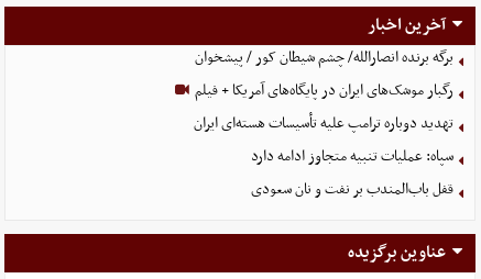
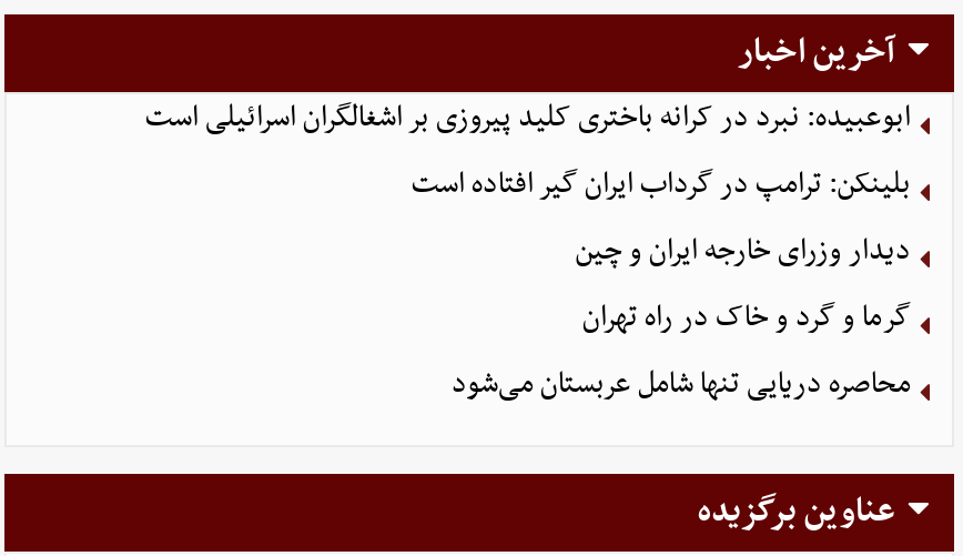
- برگه برنده انصارالله/ چشم شیطان کور / پیشخوان
- رگبار موشک‌های ایران در پایگاه‌های آمریکا + فیلم
- تهدید دوباره ترامپ علیه تأسیسات هسته‌ای ایران
- سپاه: عملیات تنبیه متجاوز ادامه دارد
- قفل باب‌المندب بر نفت و نان سعودی
+ ابوعبیده: نبرد در کرانه باختری کلید پیروزی بر اشغالگران اسرائیلی است
+ بلینکن: ترامپ در گرداب ایران گیر افتاده است
+ دیدار وزرای خارجه ایران و چین
+ گرما و گرد و خاک در راه تهران
+ محاصره دریایی تنها شامل عربستان می‌شود
